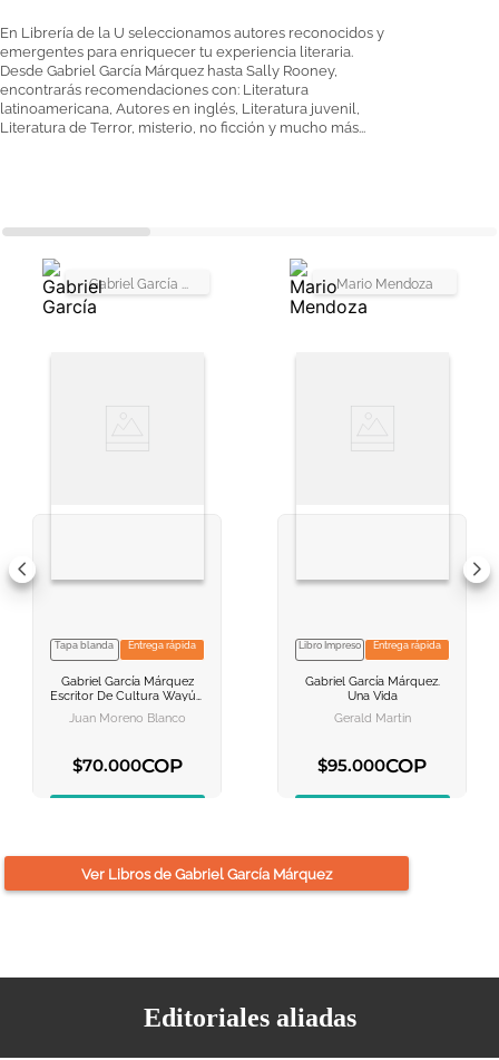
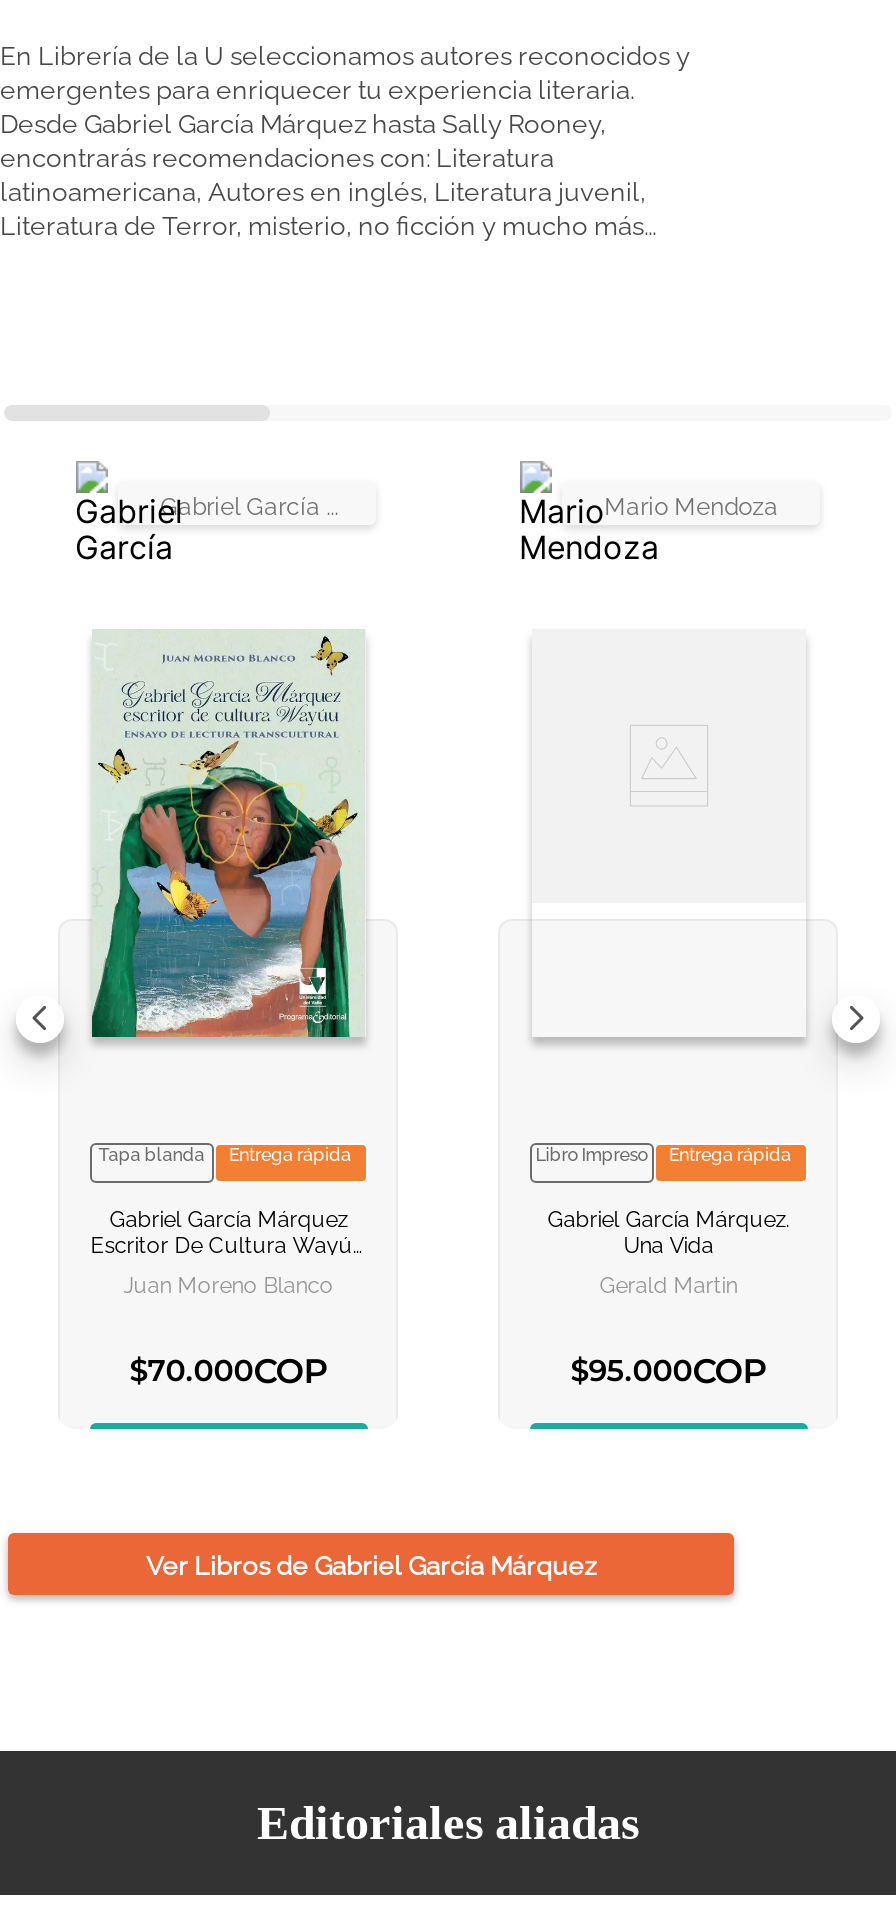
+ [image]
